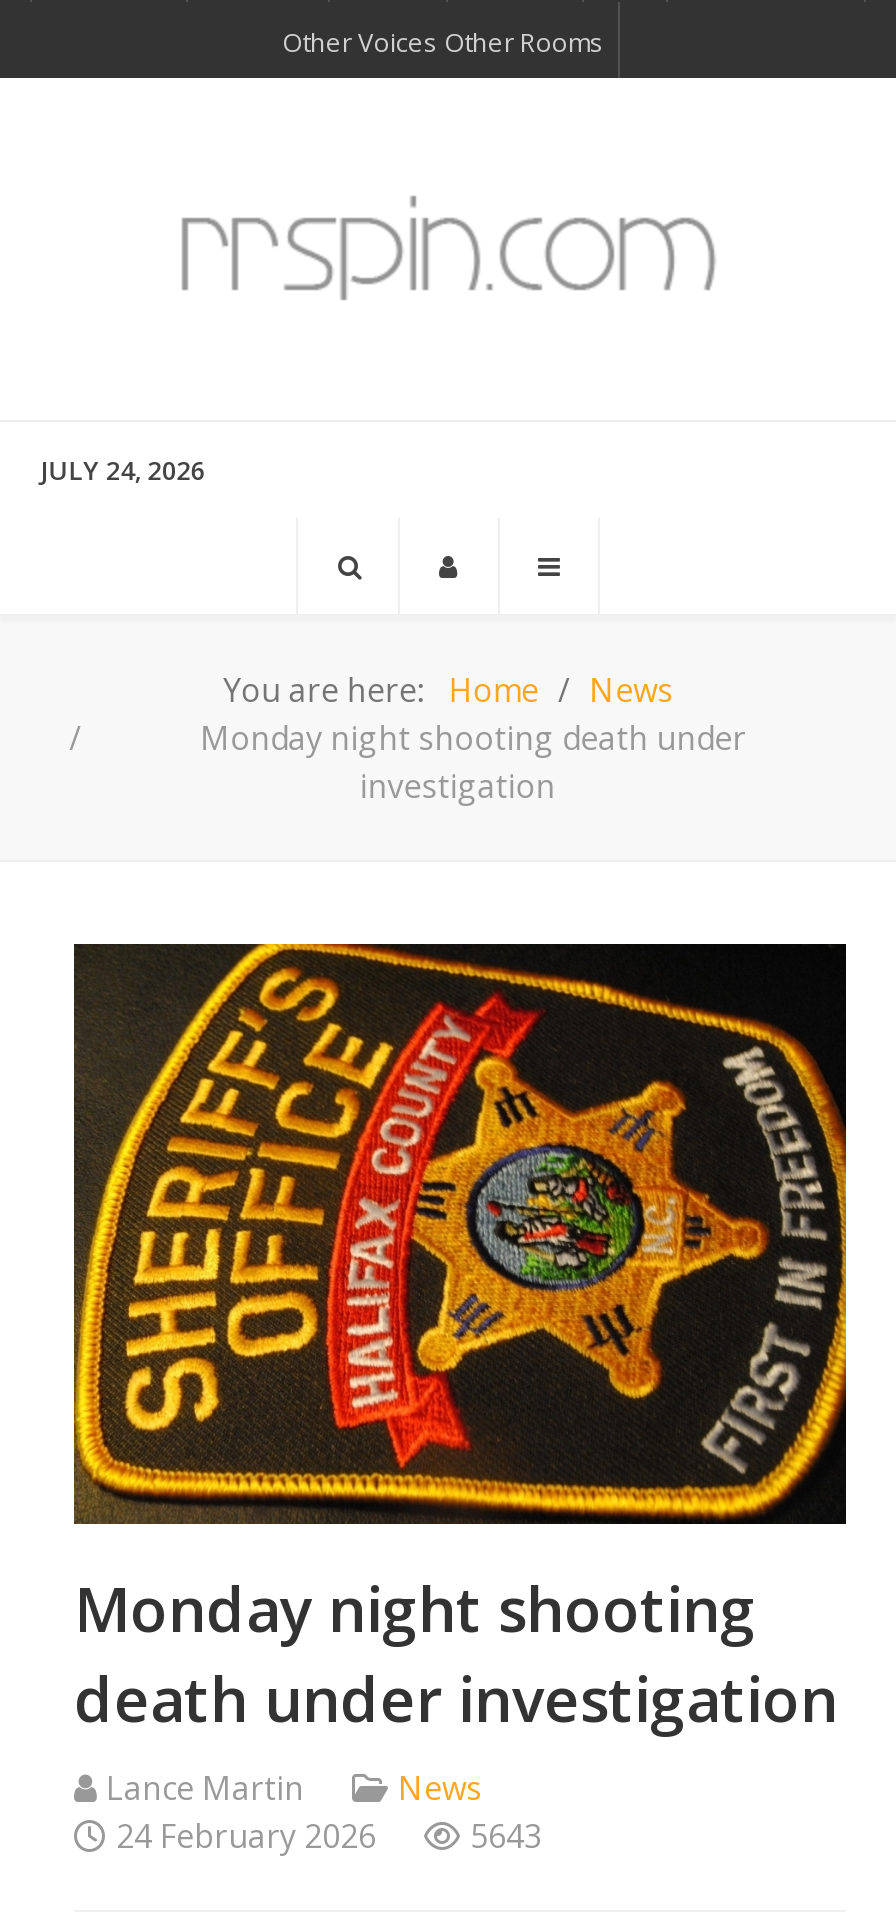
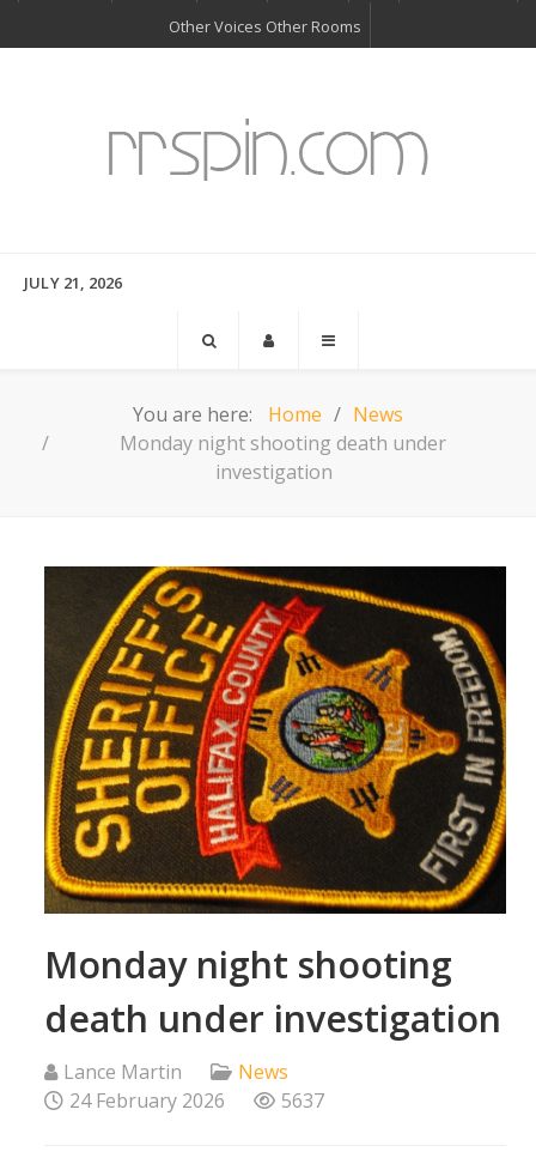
- JULY 24, 2026
+ JULY 21, 2026

- 5643
+ 5637
